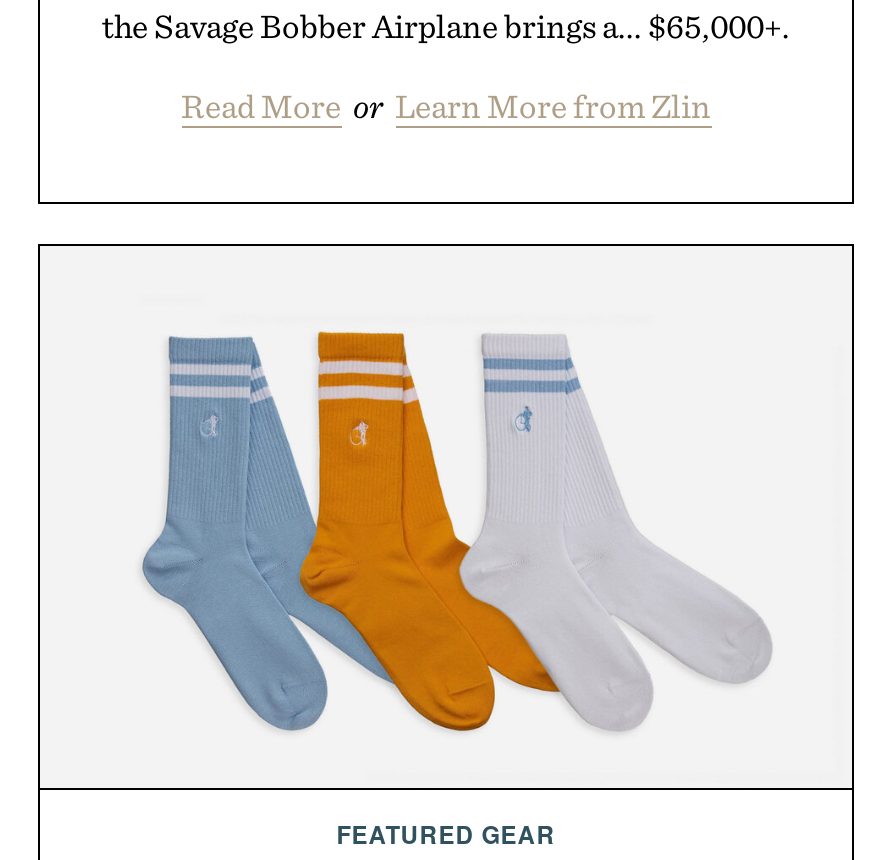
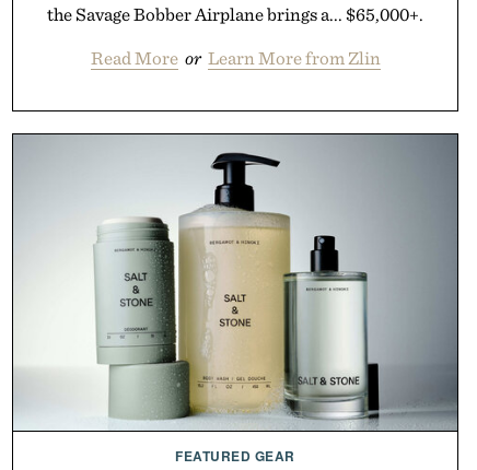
- [image]
+ [image]
